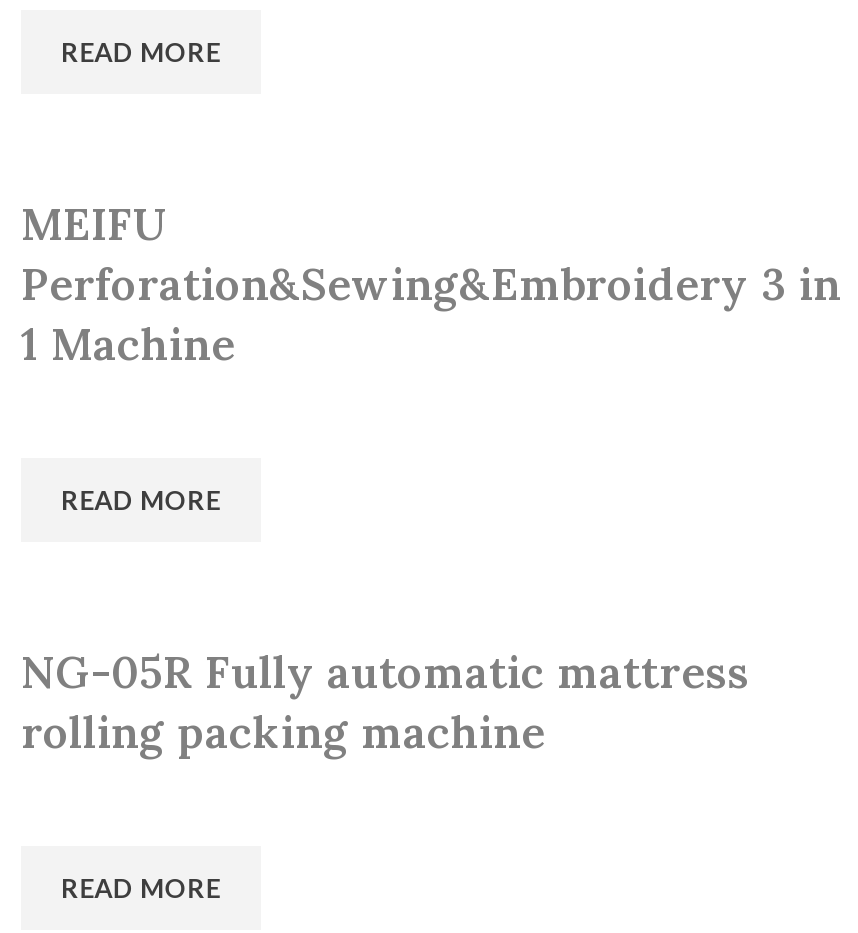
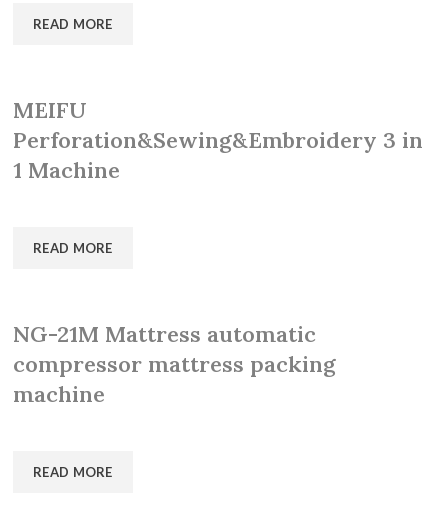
- NG-05R Fully automatic mattress
- rolling packing machine
+ NG-21M Mattress automatic
+ compressor mattress packing
+ machine
